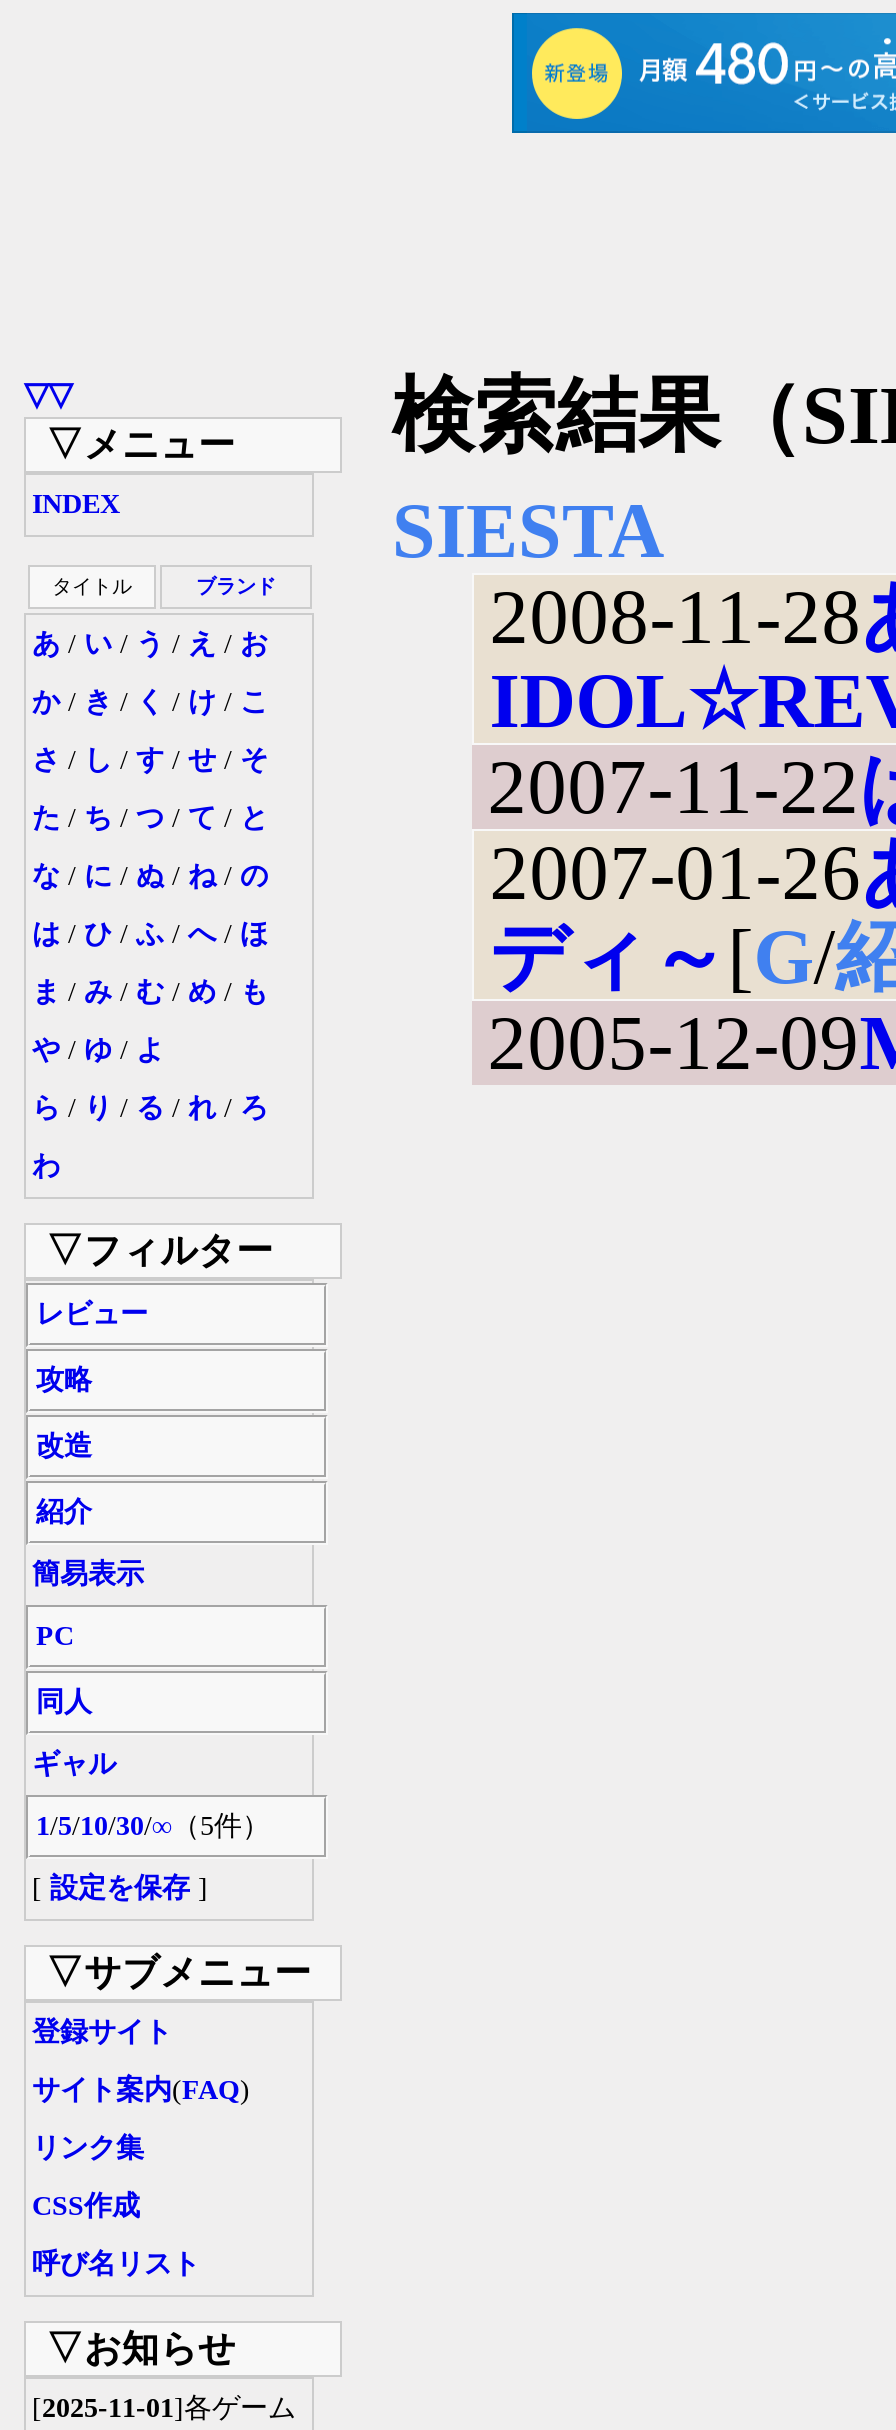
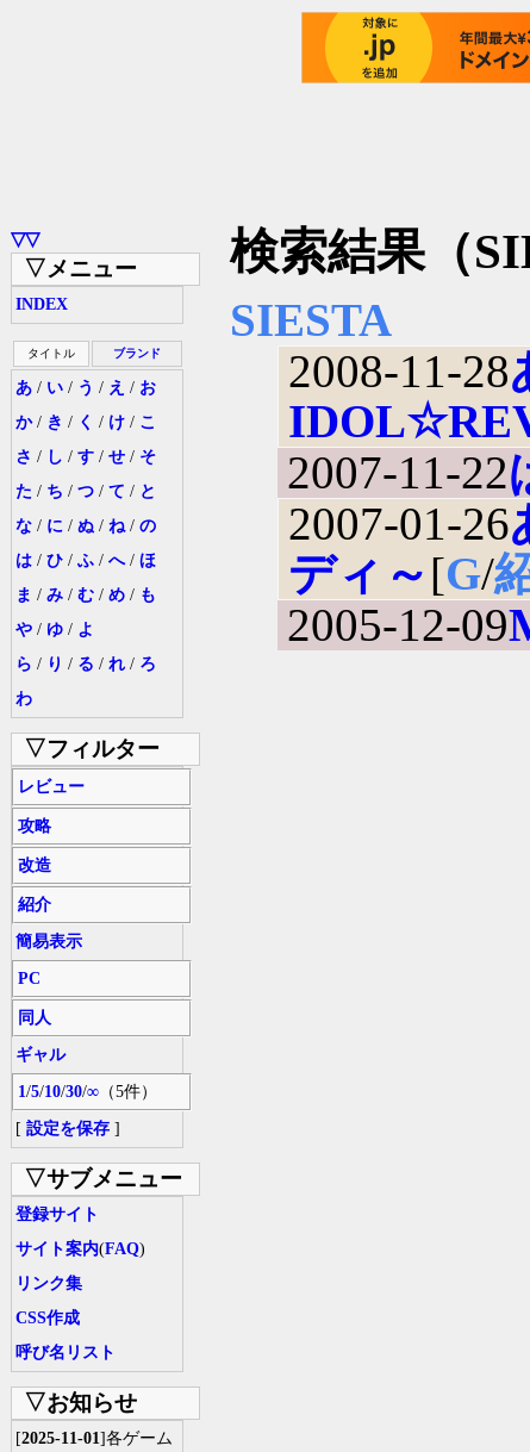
- [image]
+ [image]
